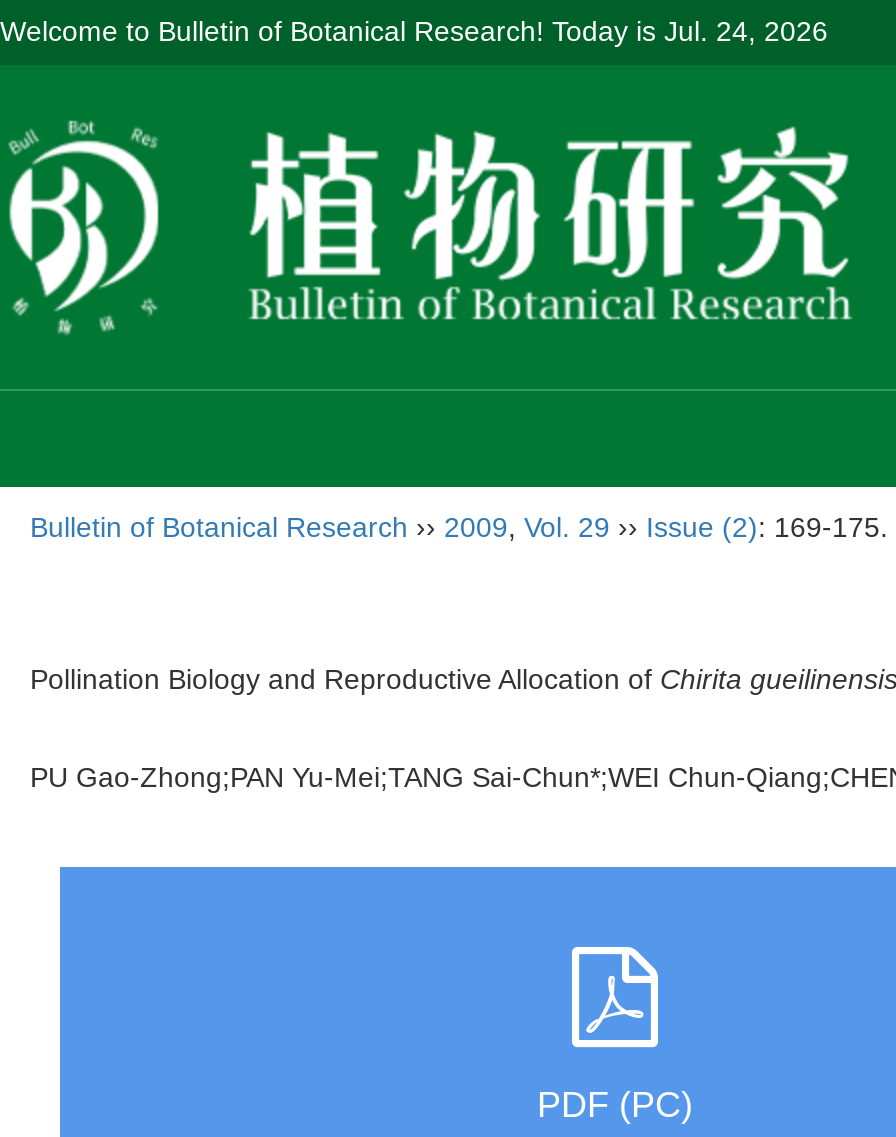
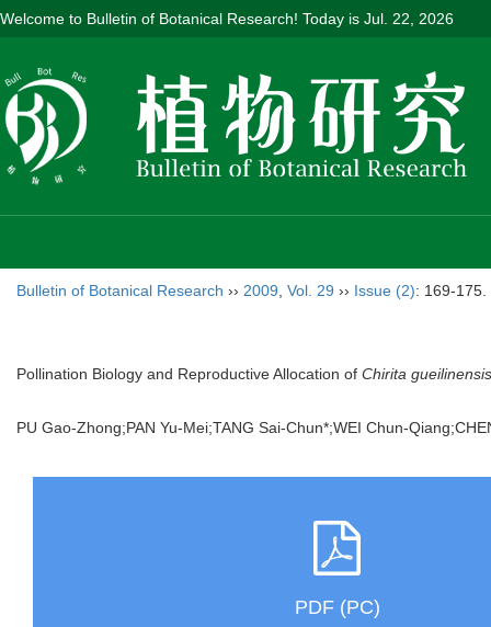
- Welcome to Bulletin of Botanical Research! Today is Jul. 24, 2026
+ Welcome to Bulletin of Botanical Research! Today is Jul. 22, 2026
